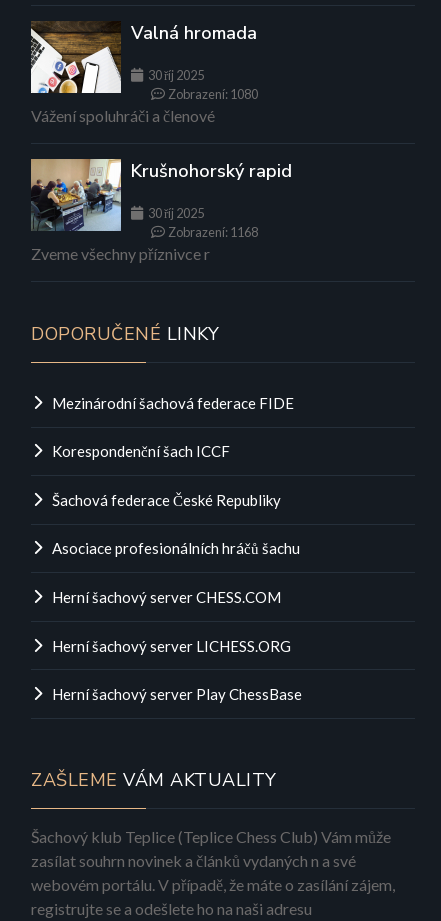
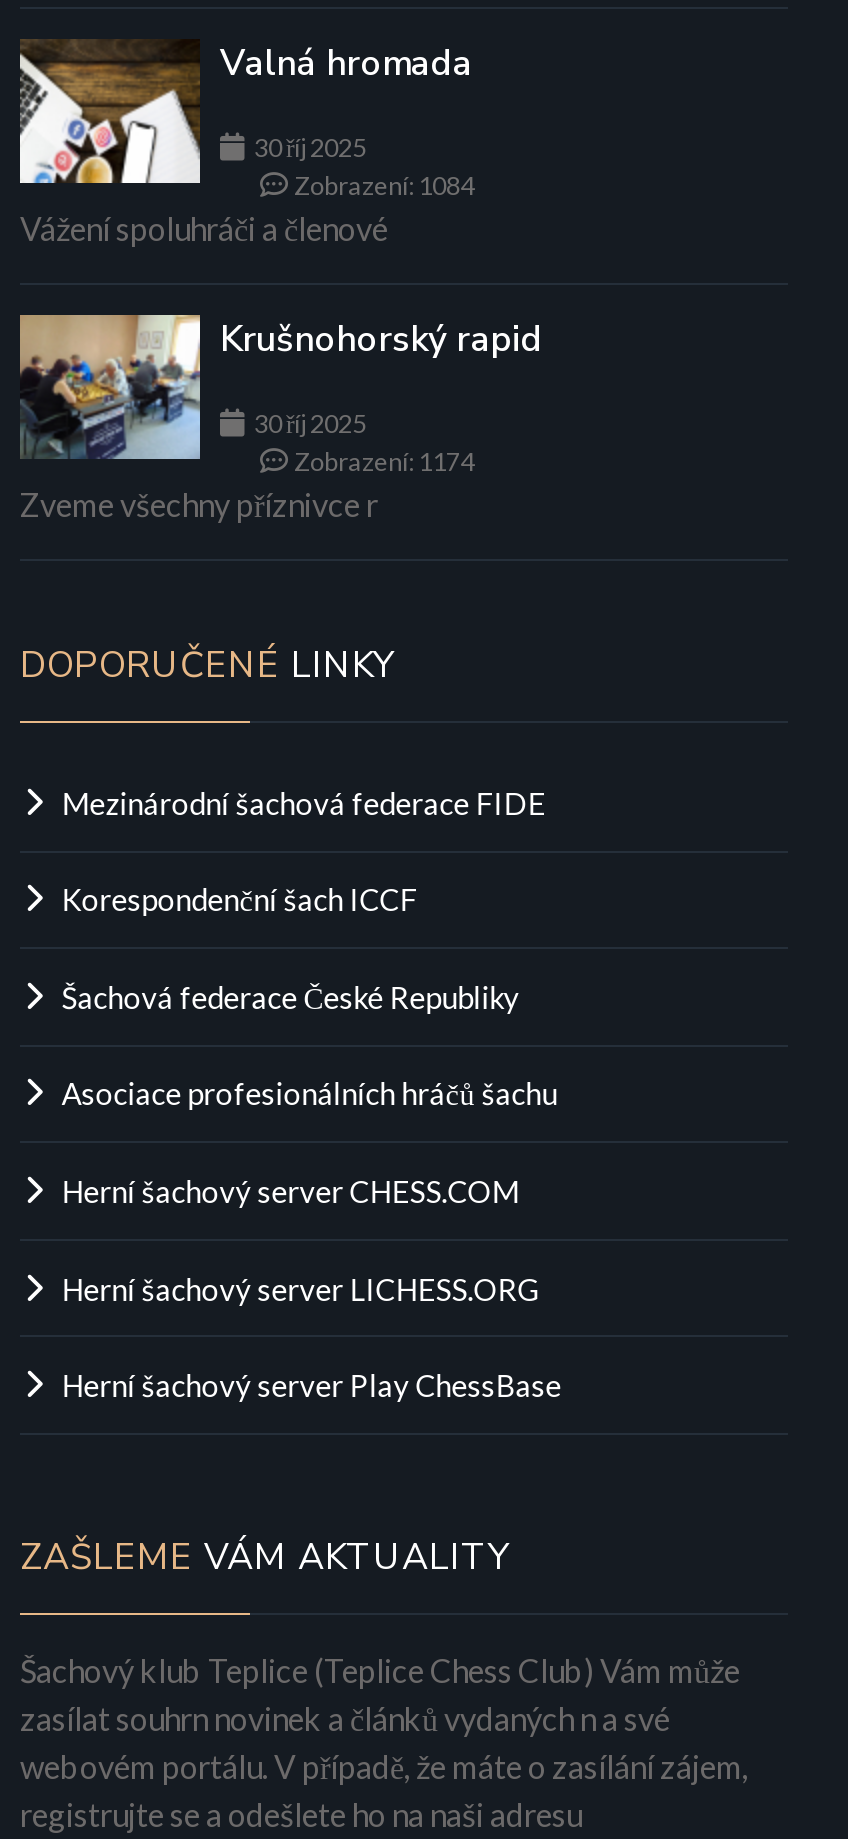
- Zobrazení: 1080
+ Zobrazení: 1084

- Zobrazení: 1168
+ Zobrazení: 1174
